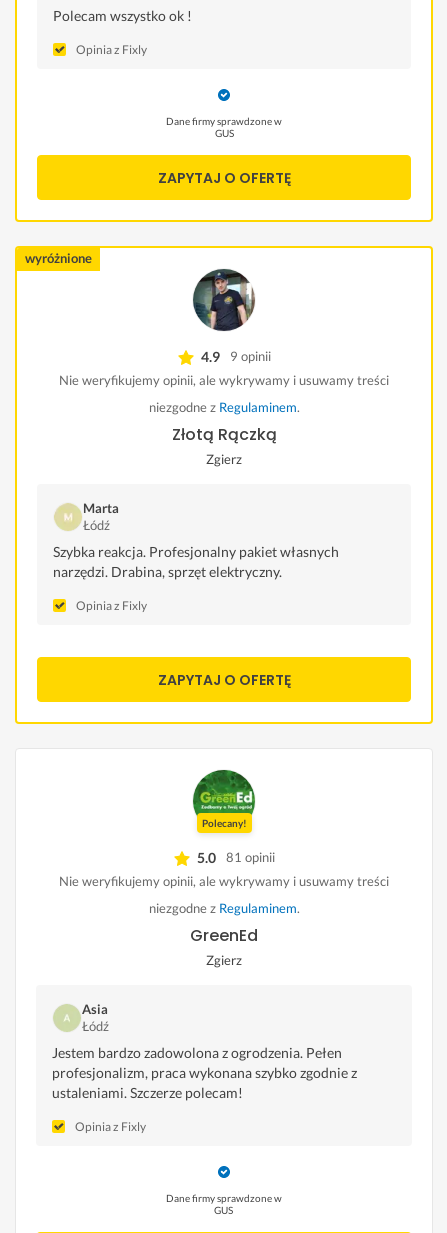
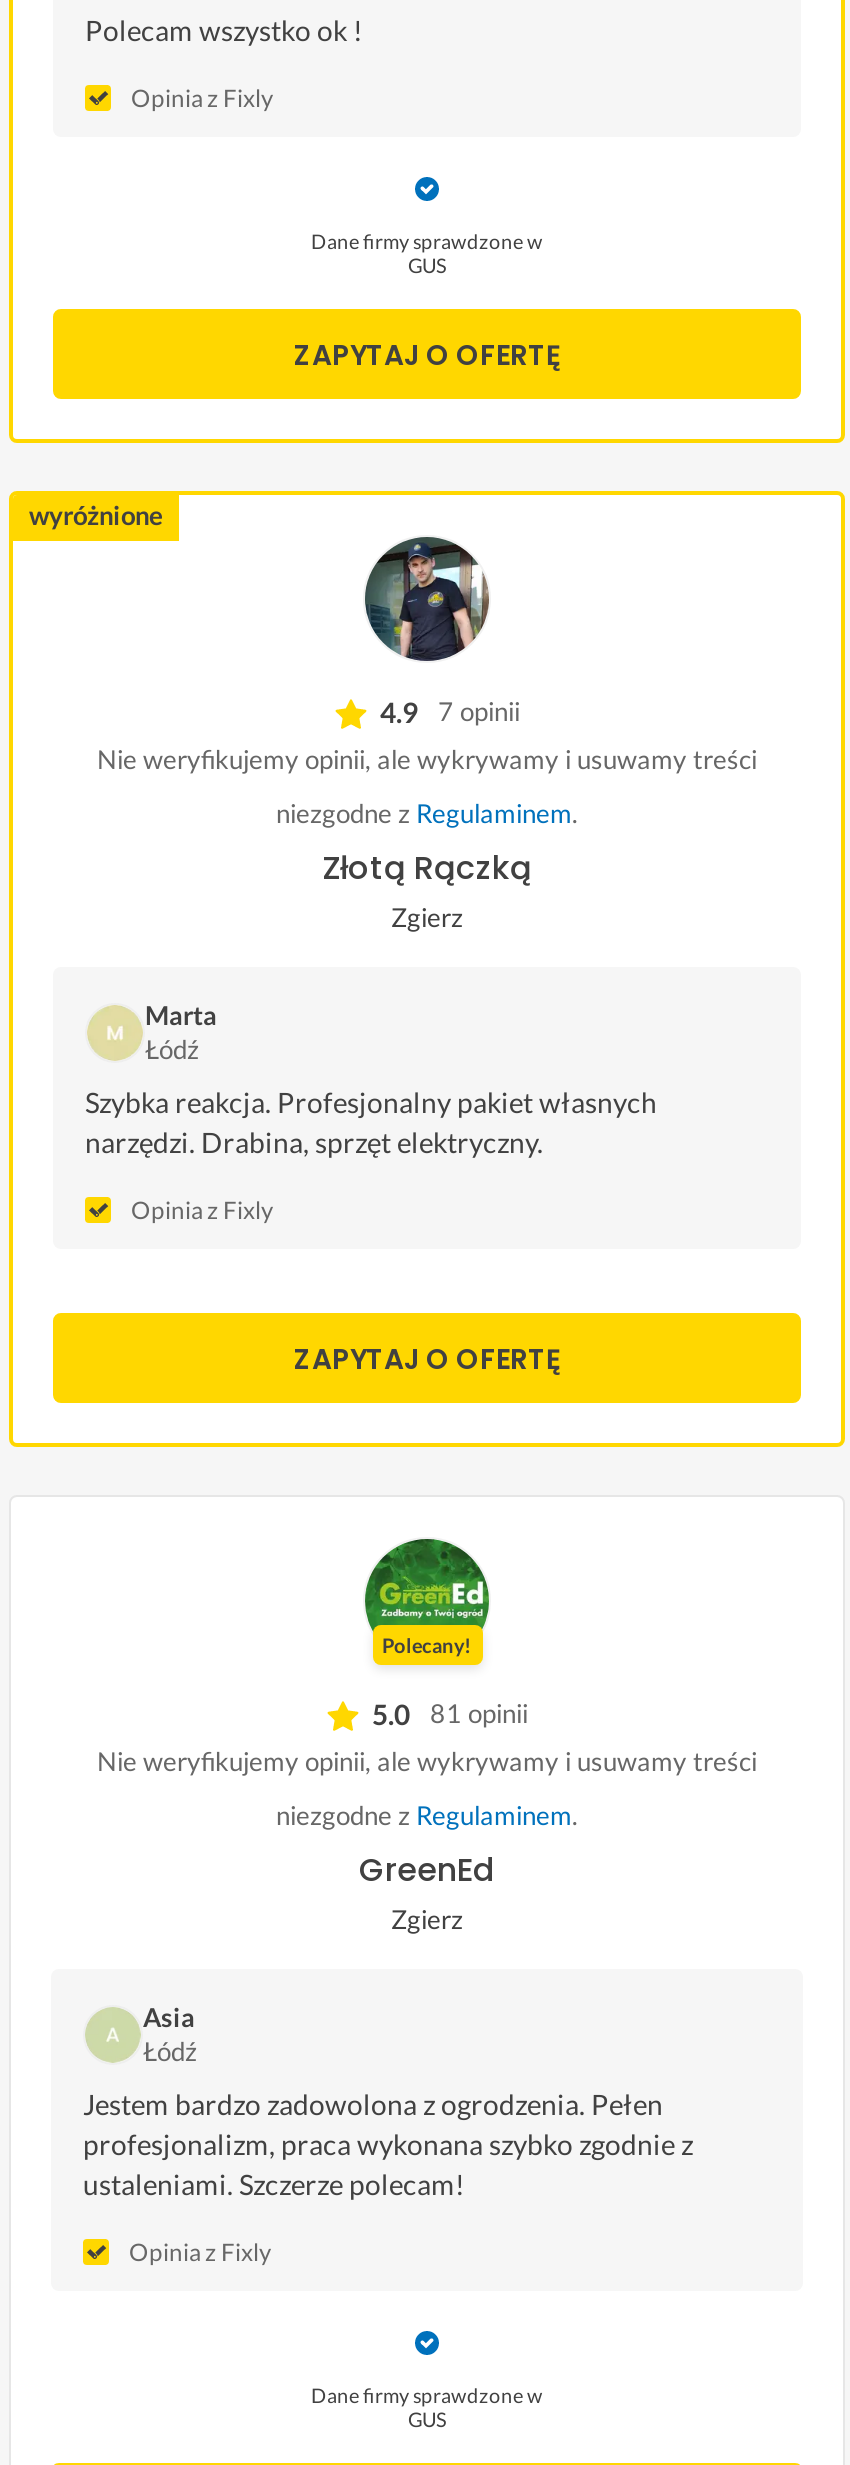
- 4.9 9 opinii
+ 4.9 7 opinii
